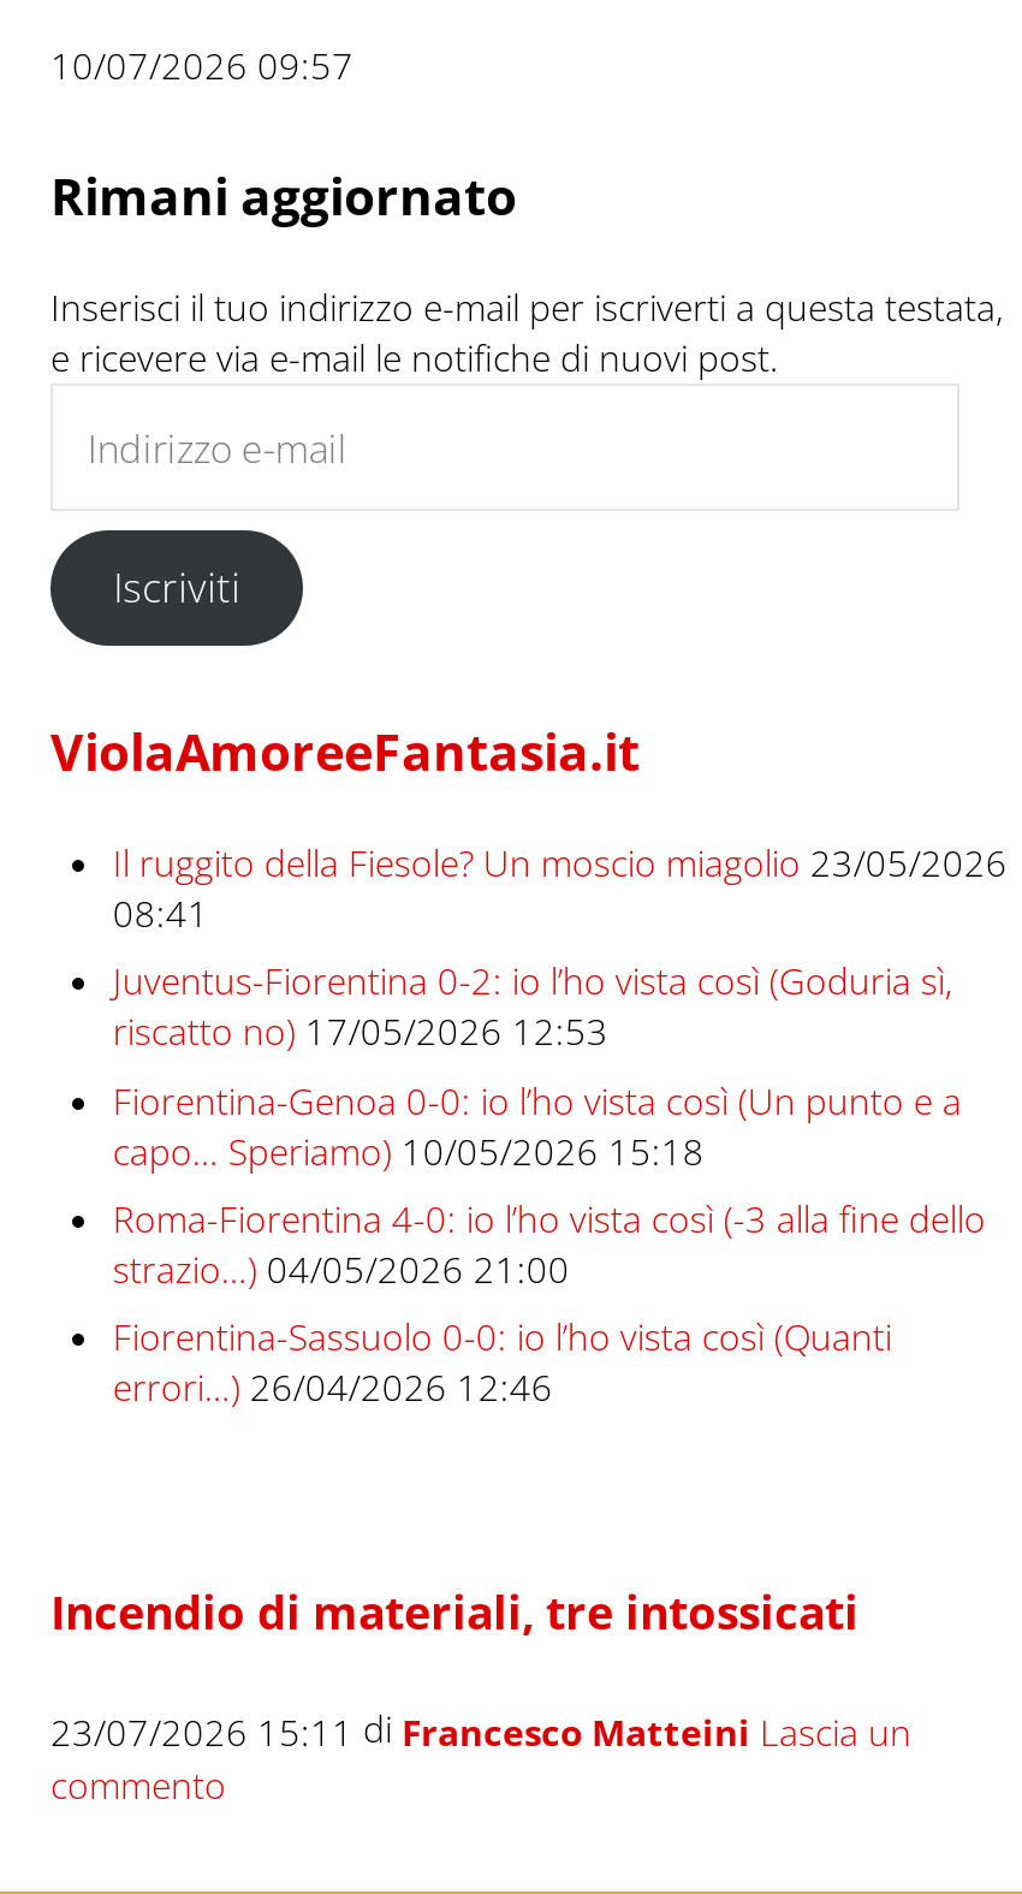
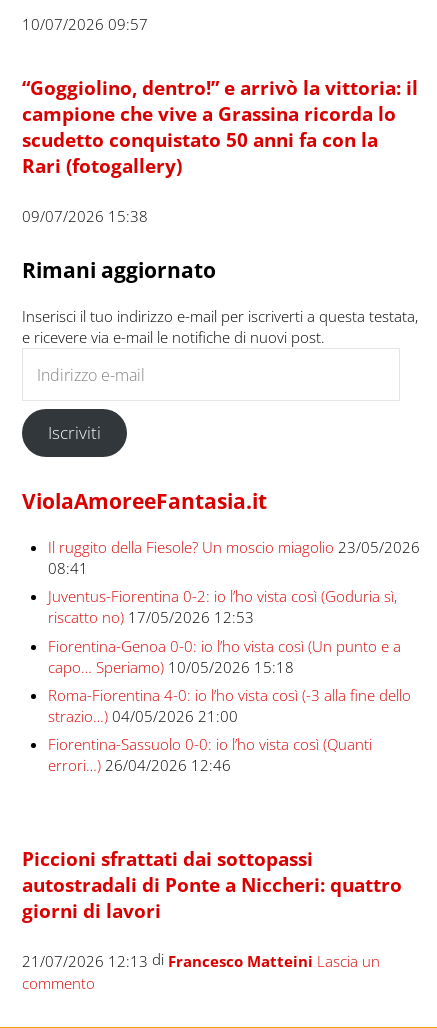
+ “Goggiolino, dentro!” e arrivò la vittoria: il
+ campione che vive a Grassina ricorda lo
+ scudetto conquistato 50 anni fa con la
+ Rari (fotogallery)
+ 09/07/2026 15:38

- Incendio di materiali, tre intossicati
+ Piccioni sfrattati dai sottopassi
+ autostradali di Ponte a Niccheri: quattro
+ giorni di lavori

- 23/07/2026 15:11 di Francesco Matteini Lascia un
+ 21/07/2026 12:13 di Francesco Matteini Lascia un
